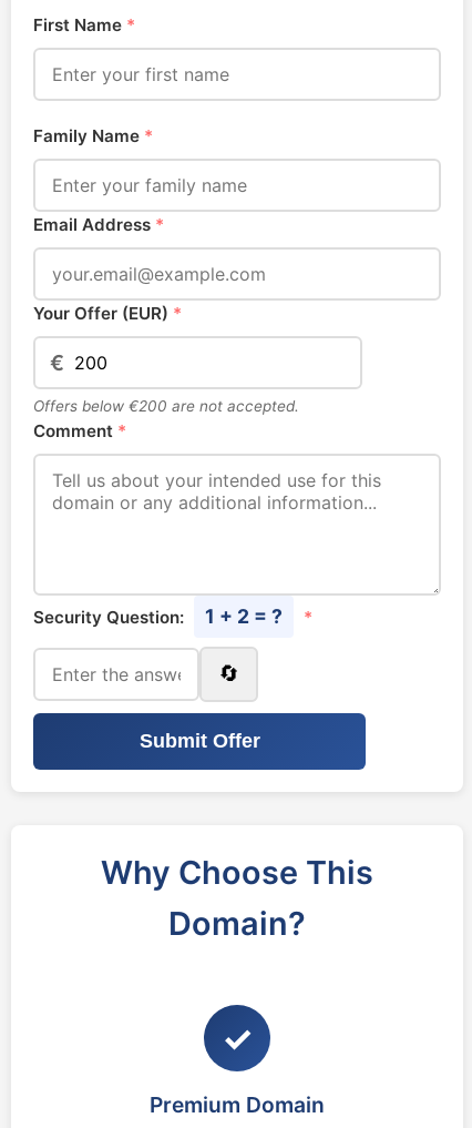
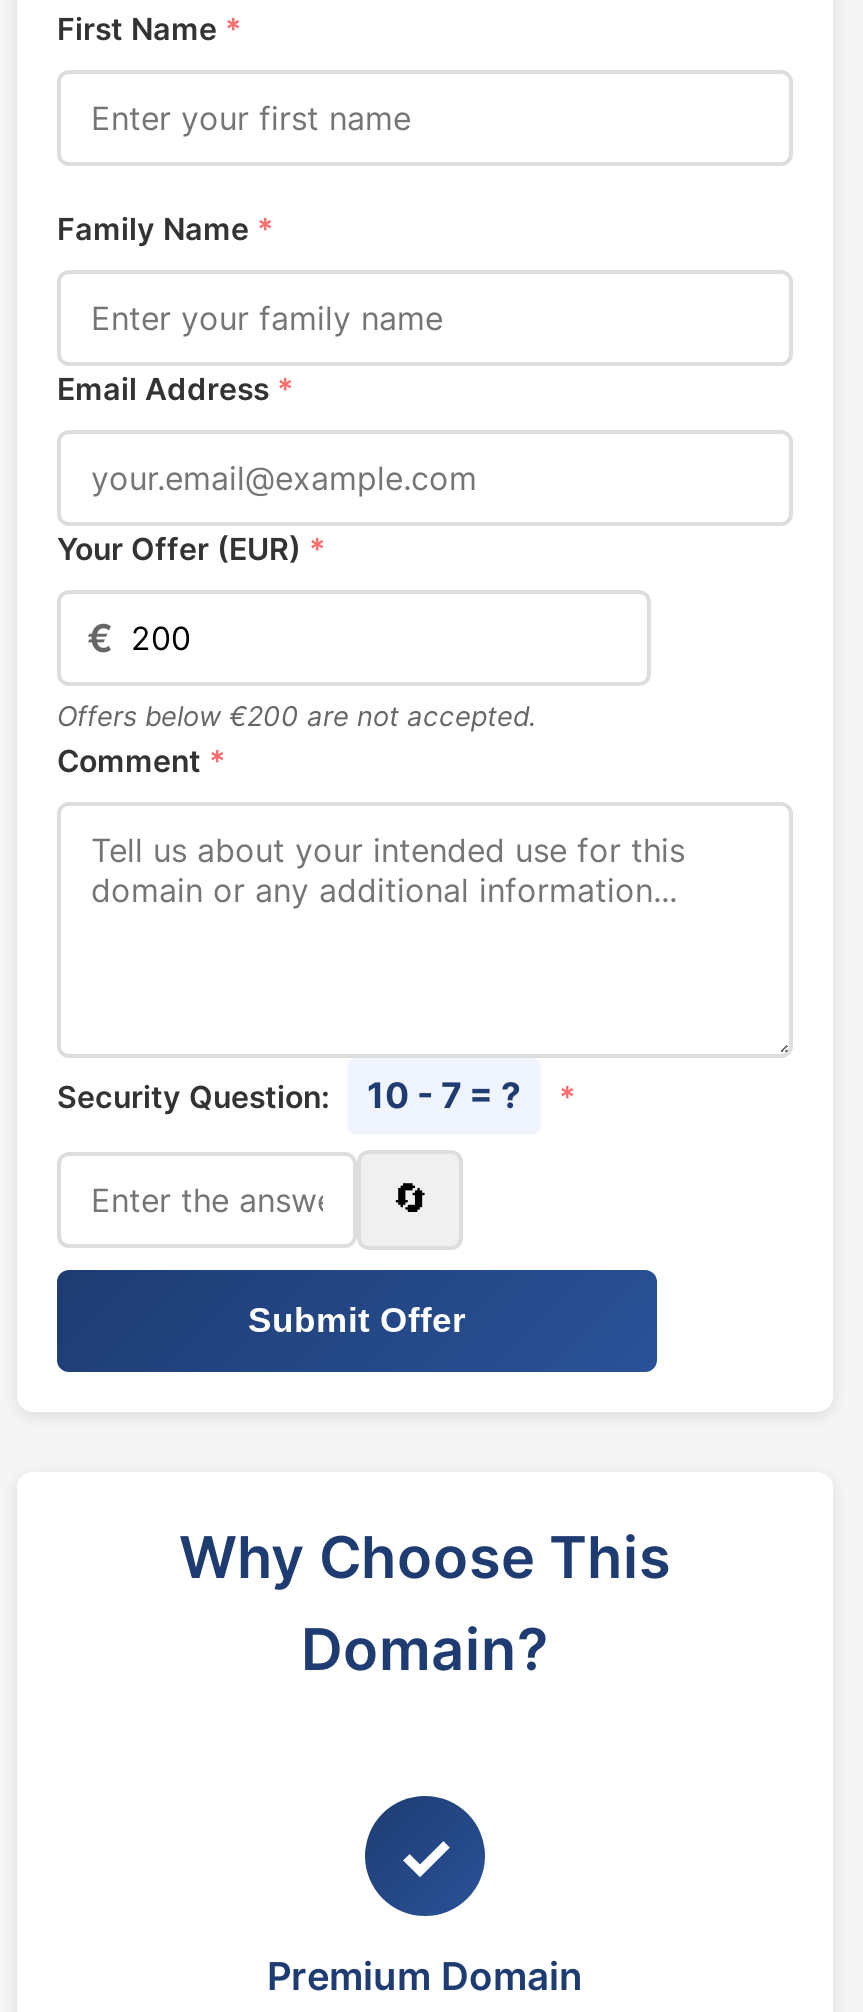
- 1 + 2 = ?
+ 10 - 7 = ?
